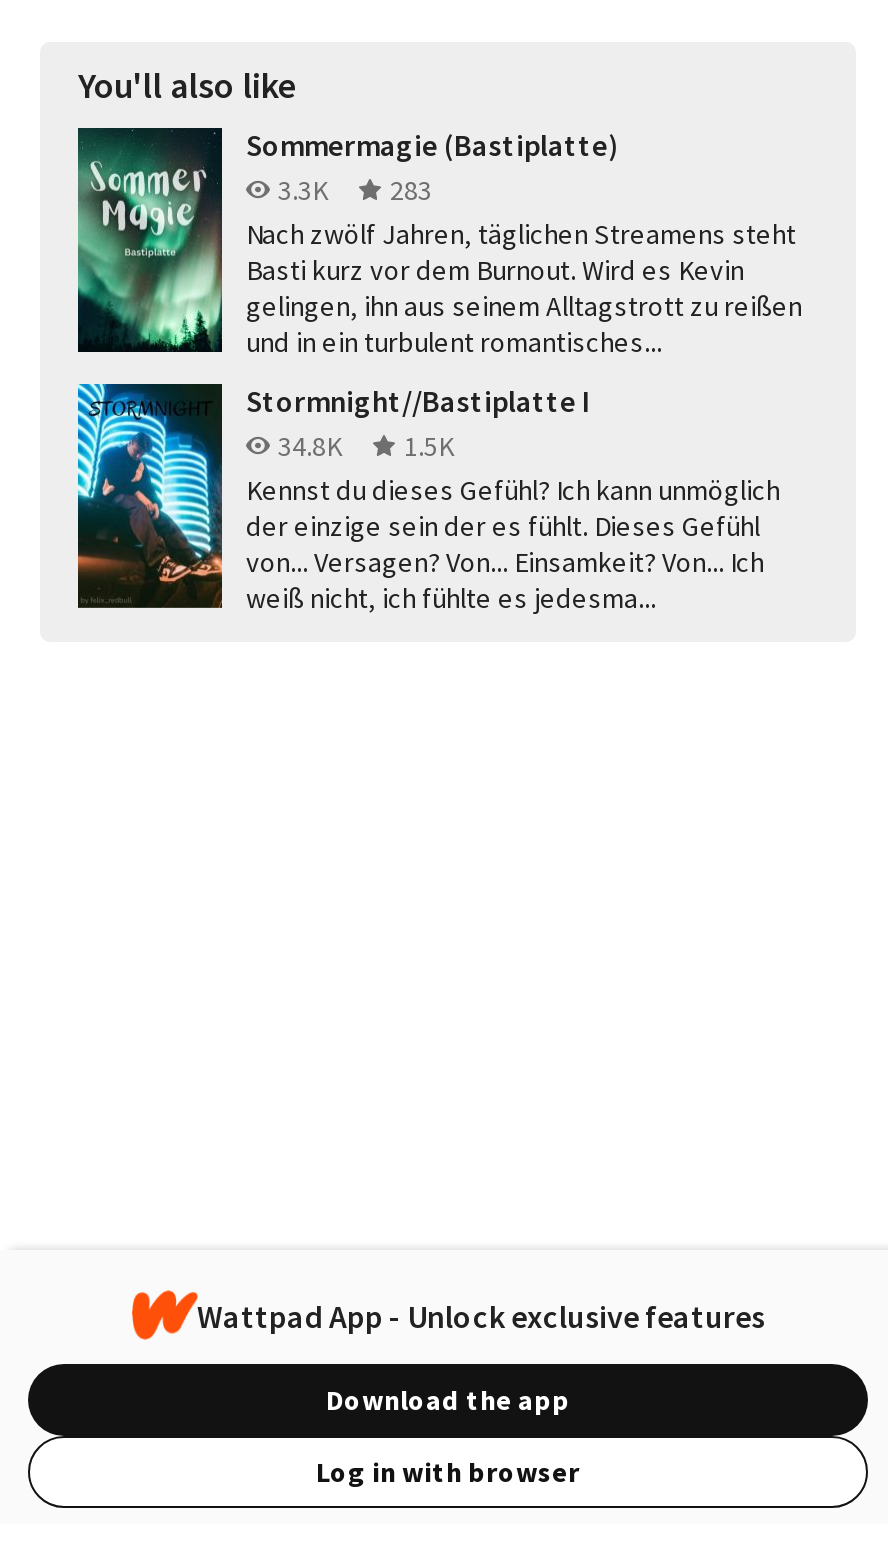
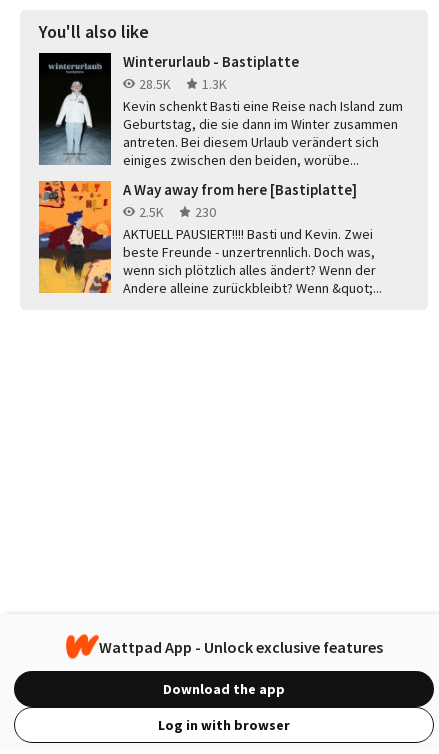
- [image]
- Sommermagie (Bastiplatte)
- 3.3K
- 283
- Nach zwölf Jahren, täglichen Streamens steht
- Basti kurz vor dem Burnout. Wird es Kevin
- gelingen, ihn aus seinem Alltagstrott zu reißen
- und in ein turbulent romantisches...
+ [image]
+ Winterurlaub - Bastiplatte
+ 28.5K
+ 1.3K
+ Kevin schenkt Basti eine Reise nach Island zum
+ Geburtstag, die sie dann im Winter zusammen
+ antreten. Bei diesem Urlaub verändert sich
+ einiges zwischen den beiden, worübe...

- [image]
- Stormnight//Bastiplatte I
- 34.8K
- 1.5K
- Kennst du dieses Gefühl? Ich kann unmöglich
- der einzige sein der es fühlt. Dieses Gefühl
- von... Versagen? Von... Einsamkeit? Von... Ich
- weiß nicht, ich fühlte es jedesma...
+ [image]
+ A Way away from here [Bastiplatte]
+ 2.5K
+ 230
+ AKTUELL PAUSIERT!!!! Basti und Kevin. Zwei
+ beste Freunde - unzertrennlich. Doch was,
+ wenn sich plötzlich alles ändert? Wenn der
+ Andere alleine zurückbleibt? Wenn &quot;...
